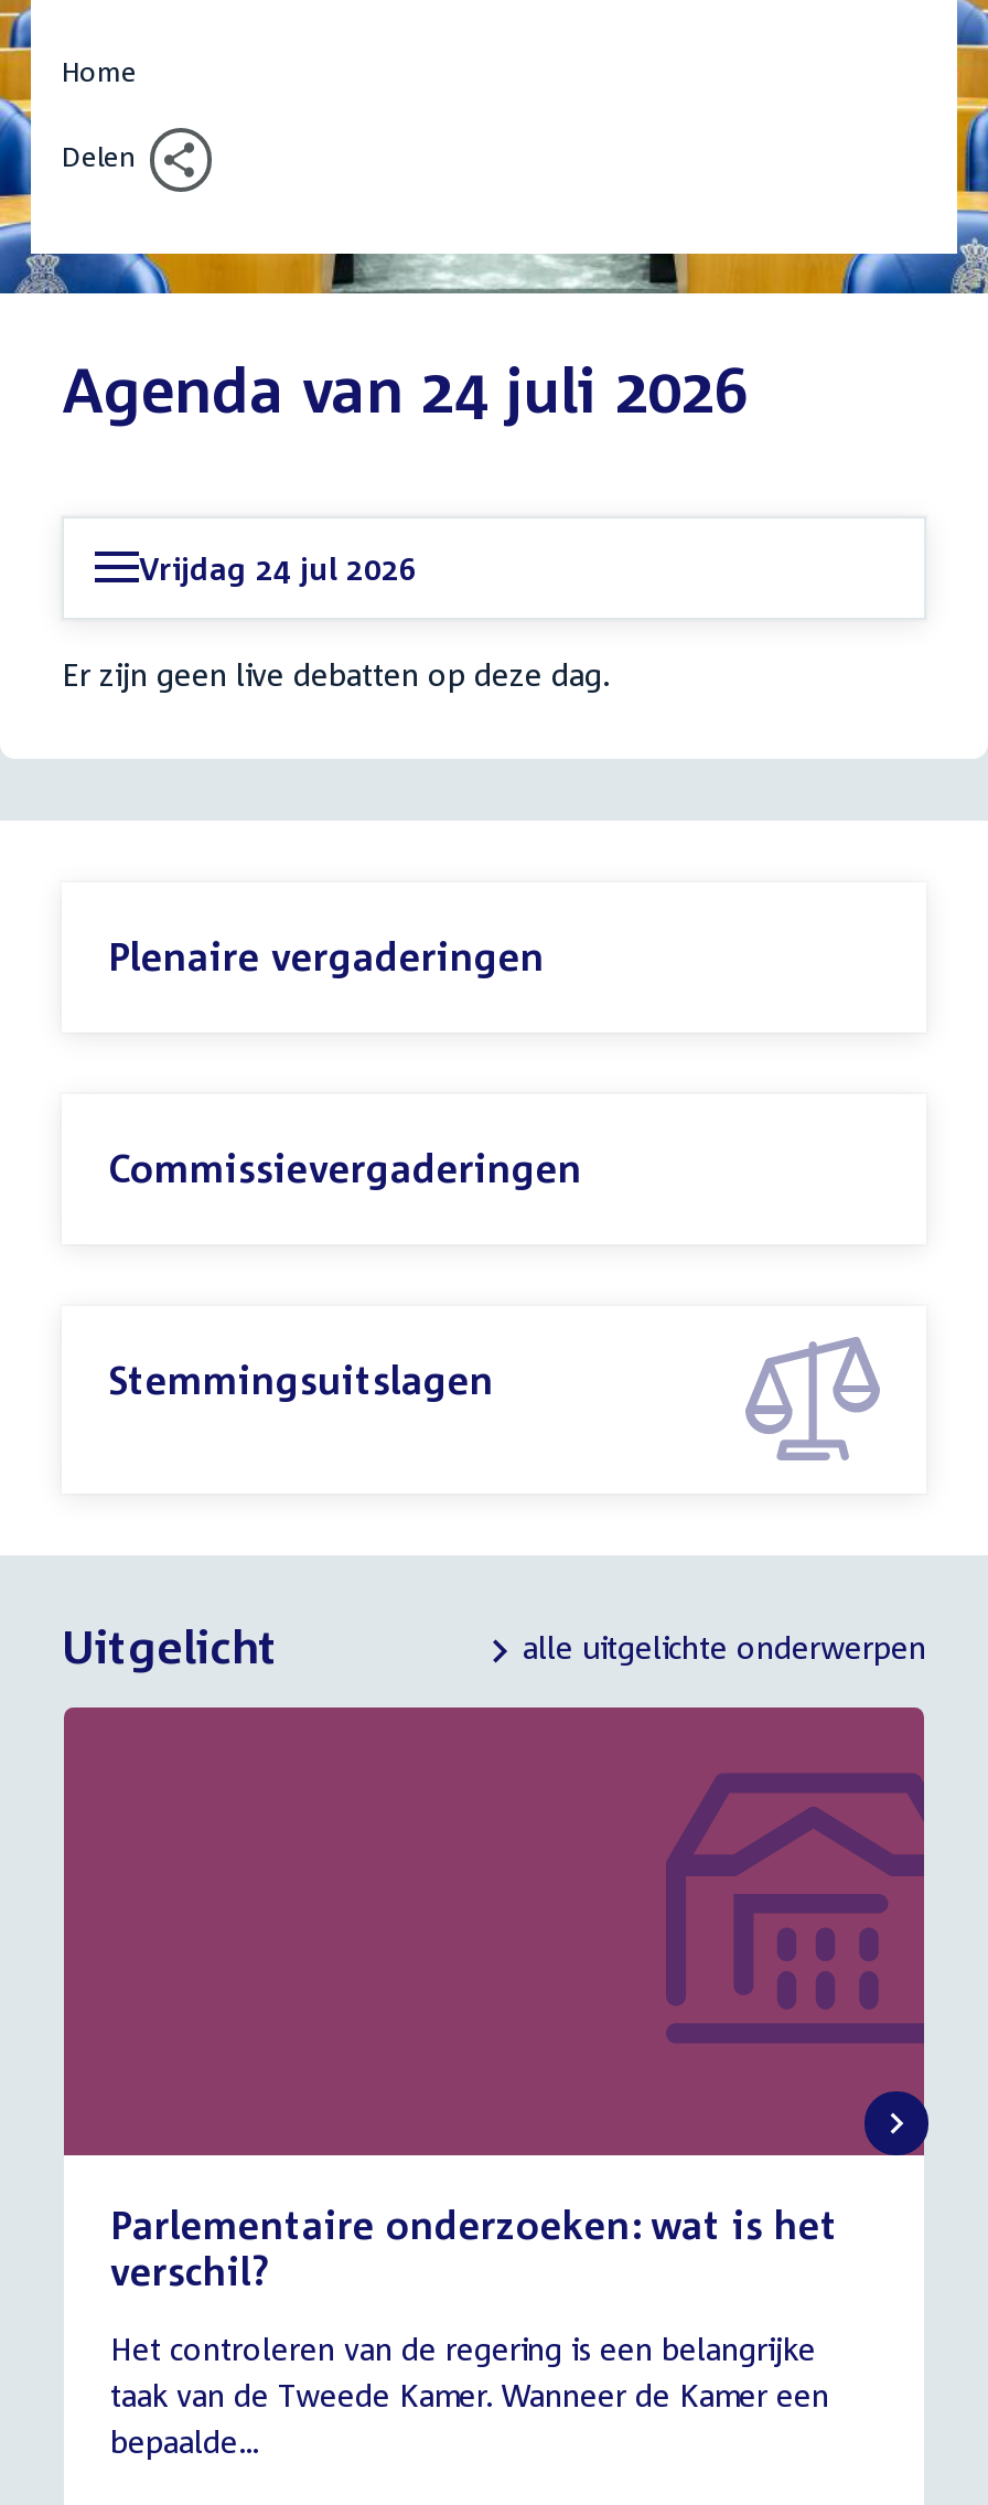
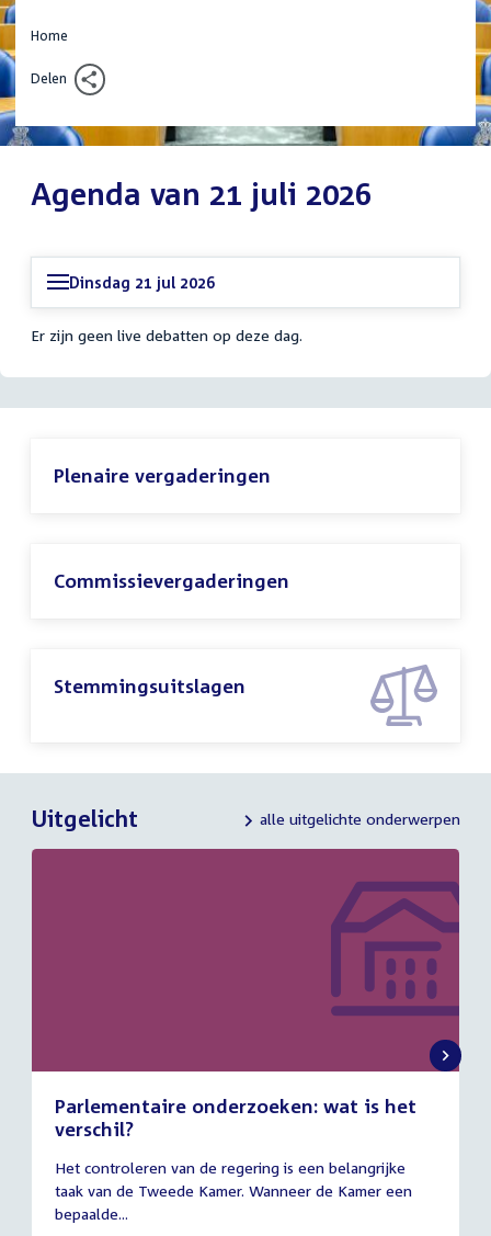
- Agenda van 24 juli 2026
+ Agenda van 21 juli 2026

- Vrijdag 24 jul 2026
+ Dinsdag 21 jul 2026
